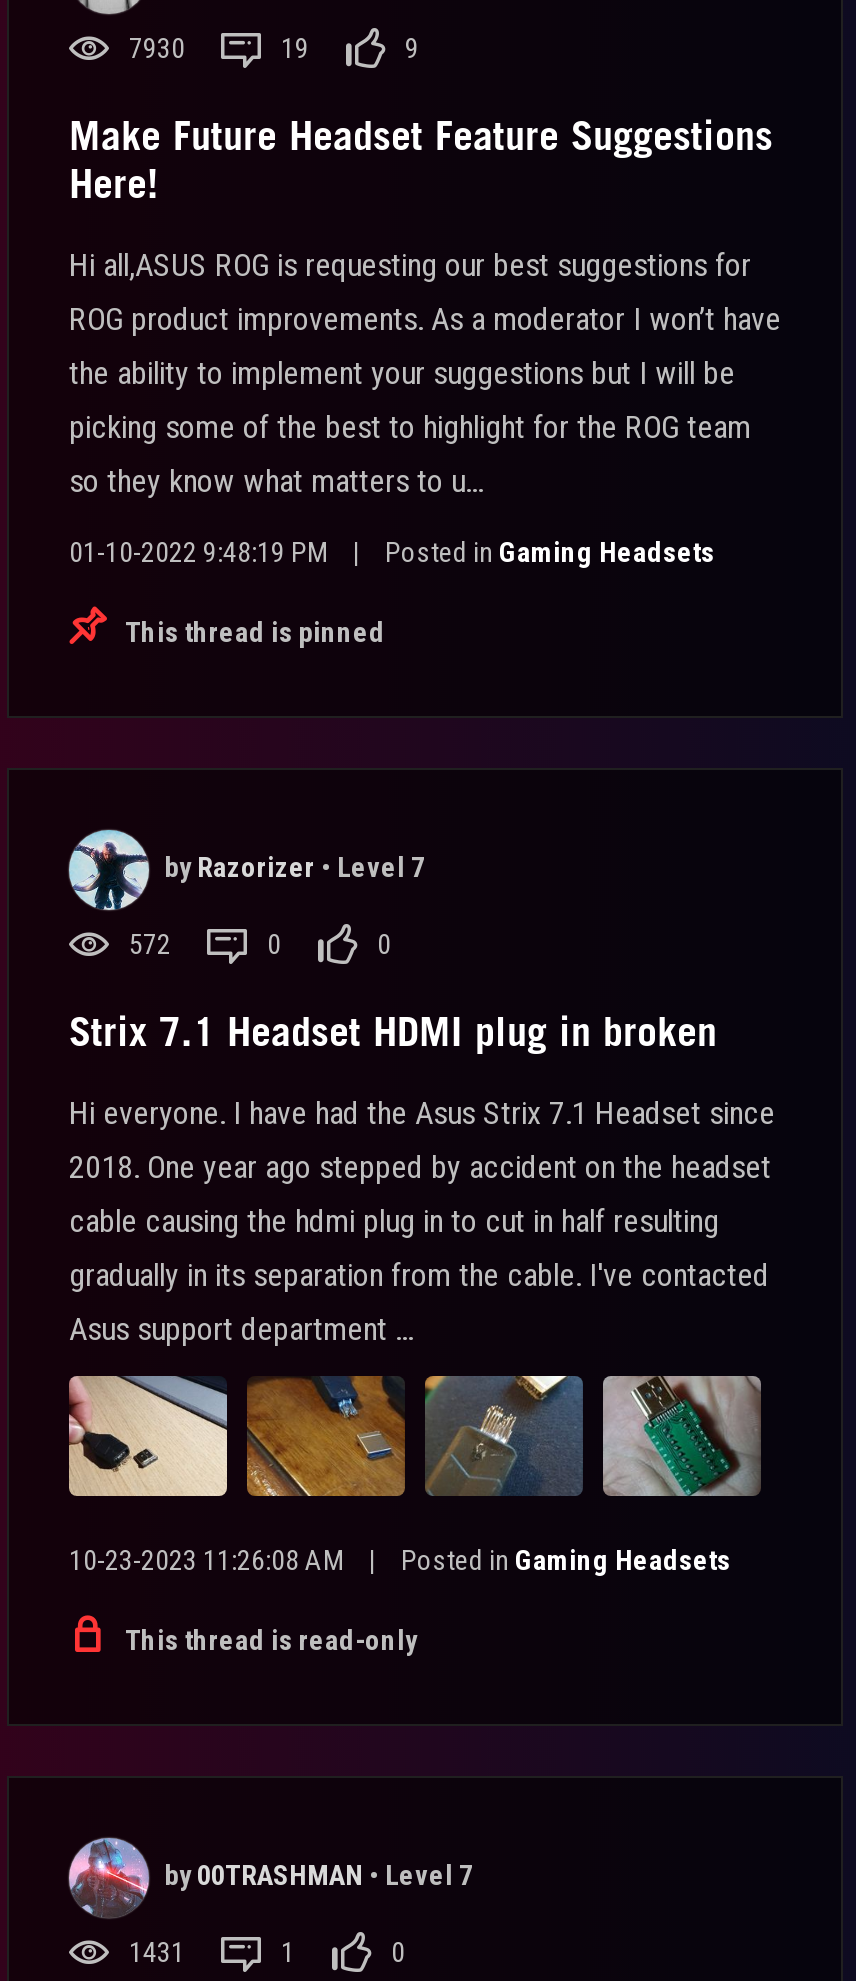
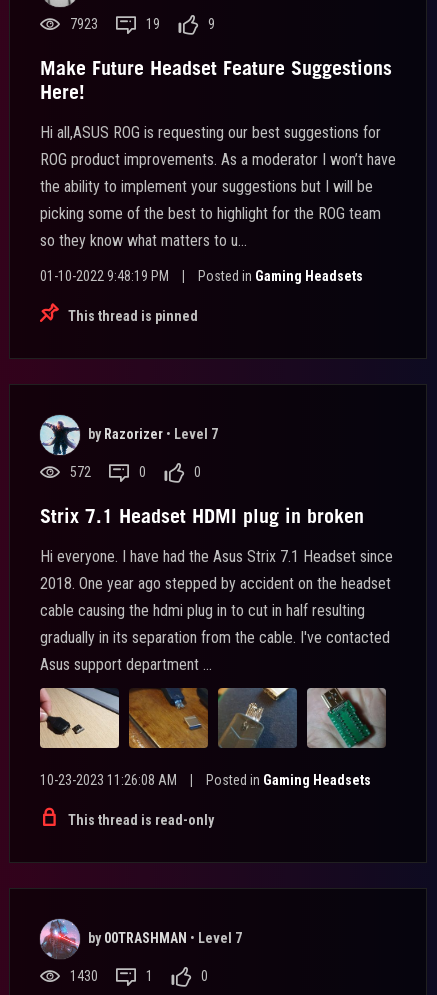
- 7930
+ 7923

- 1431
+ 1430
